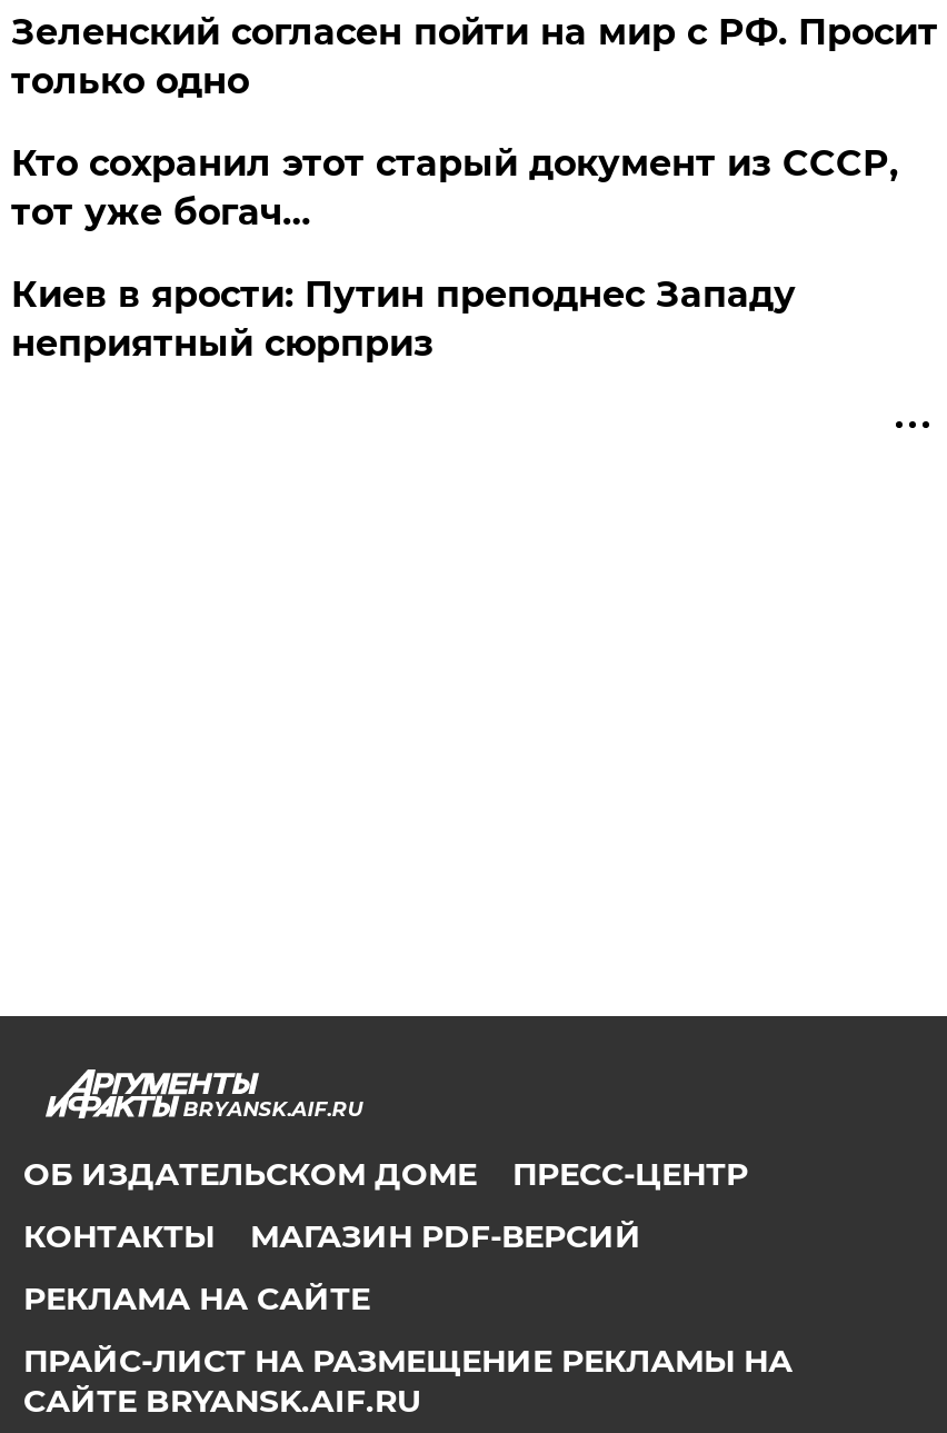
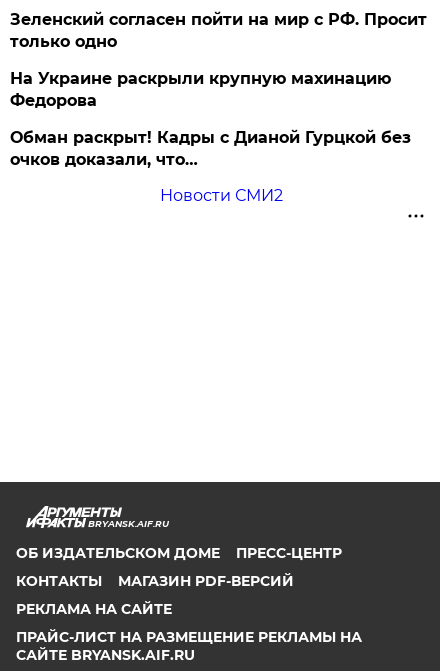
- Кто сохранил этот старый документ из СССР,
- тот уже богач…
- Киев в ярости: Путин преподнес Западу
- неприятный сюрприз
+ На Украине раскрыли крупную махинацию
+ Федорова
+ Обман раскрыт! Кадры с Дианой Гурцкой без
+ очков доказали, что…
+ Новости СМИ2
